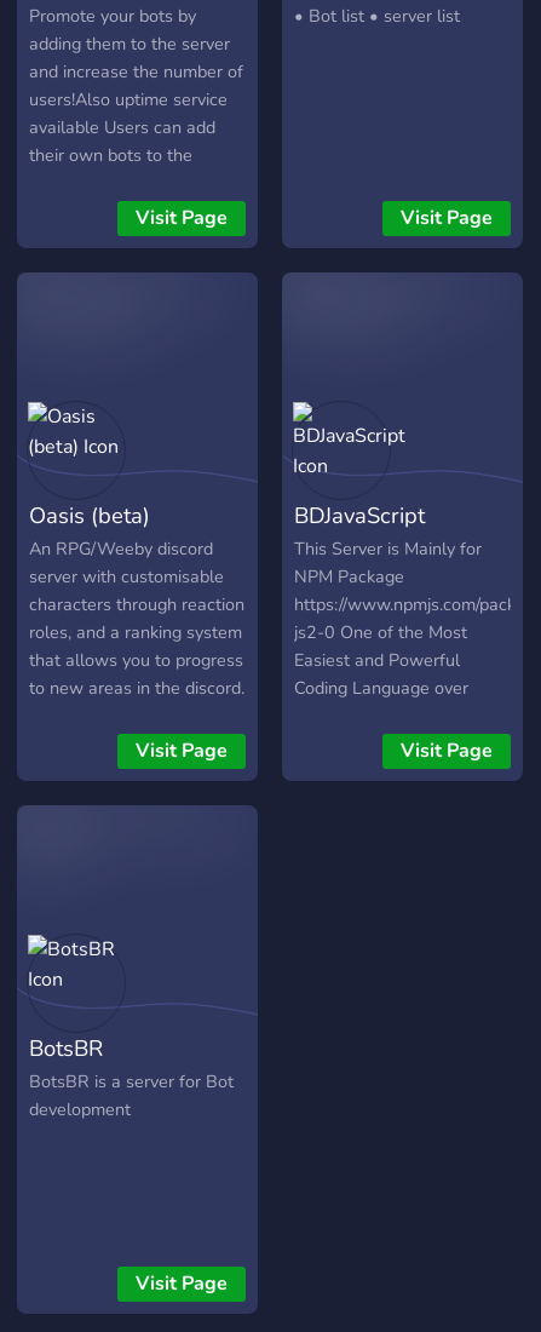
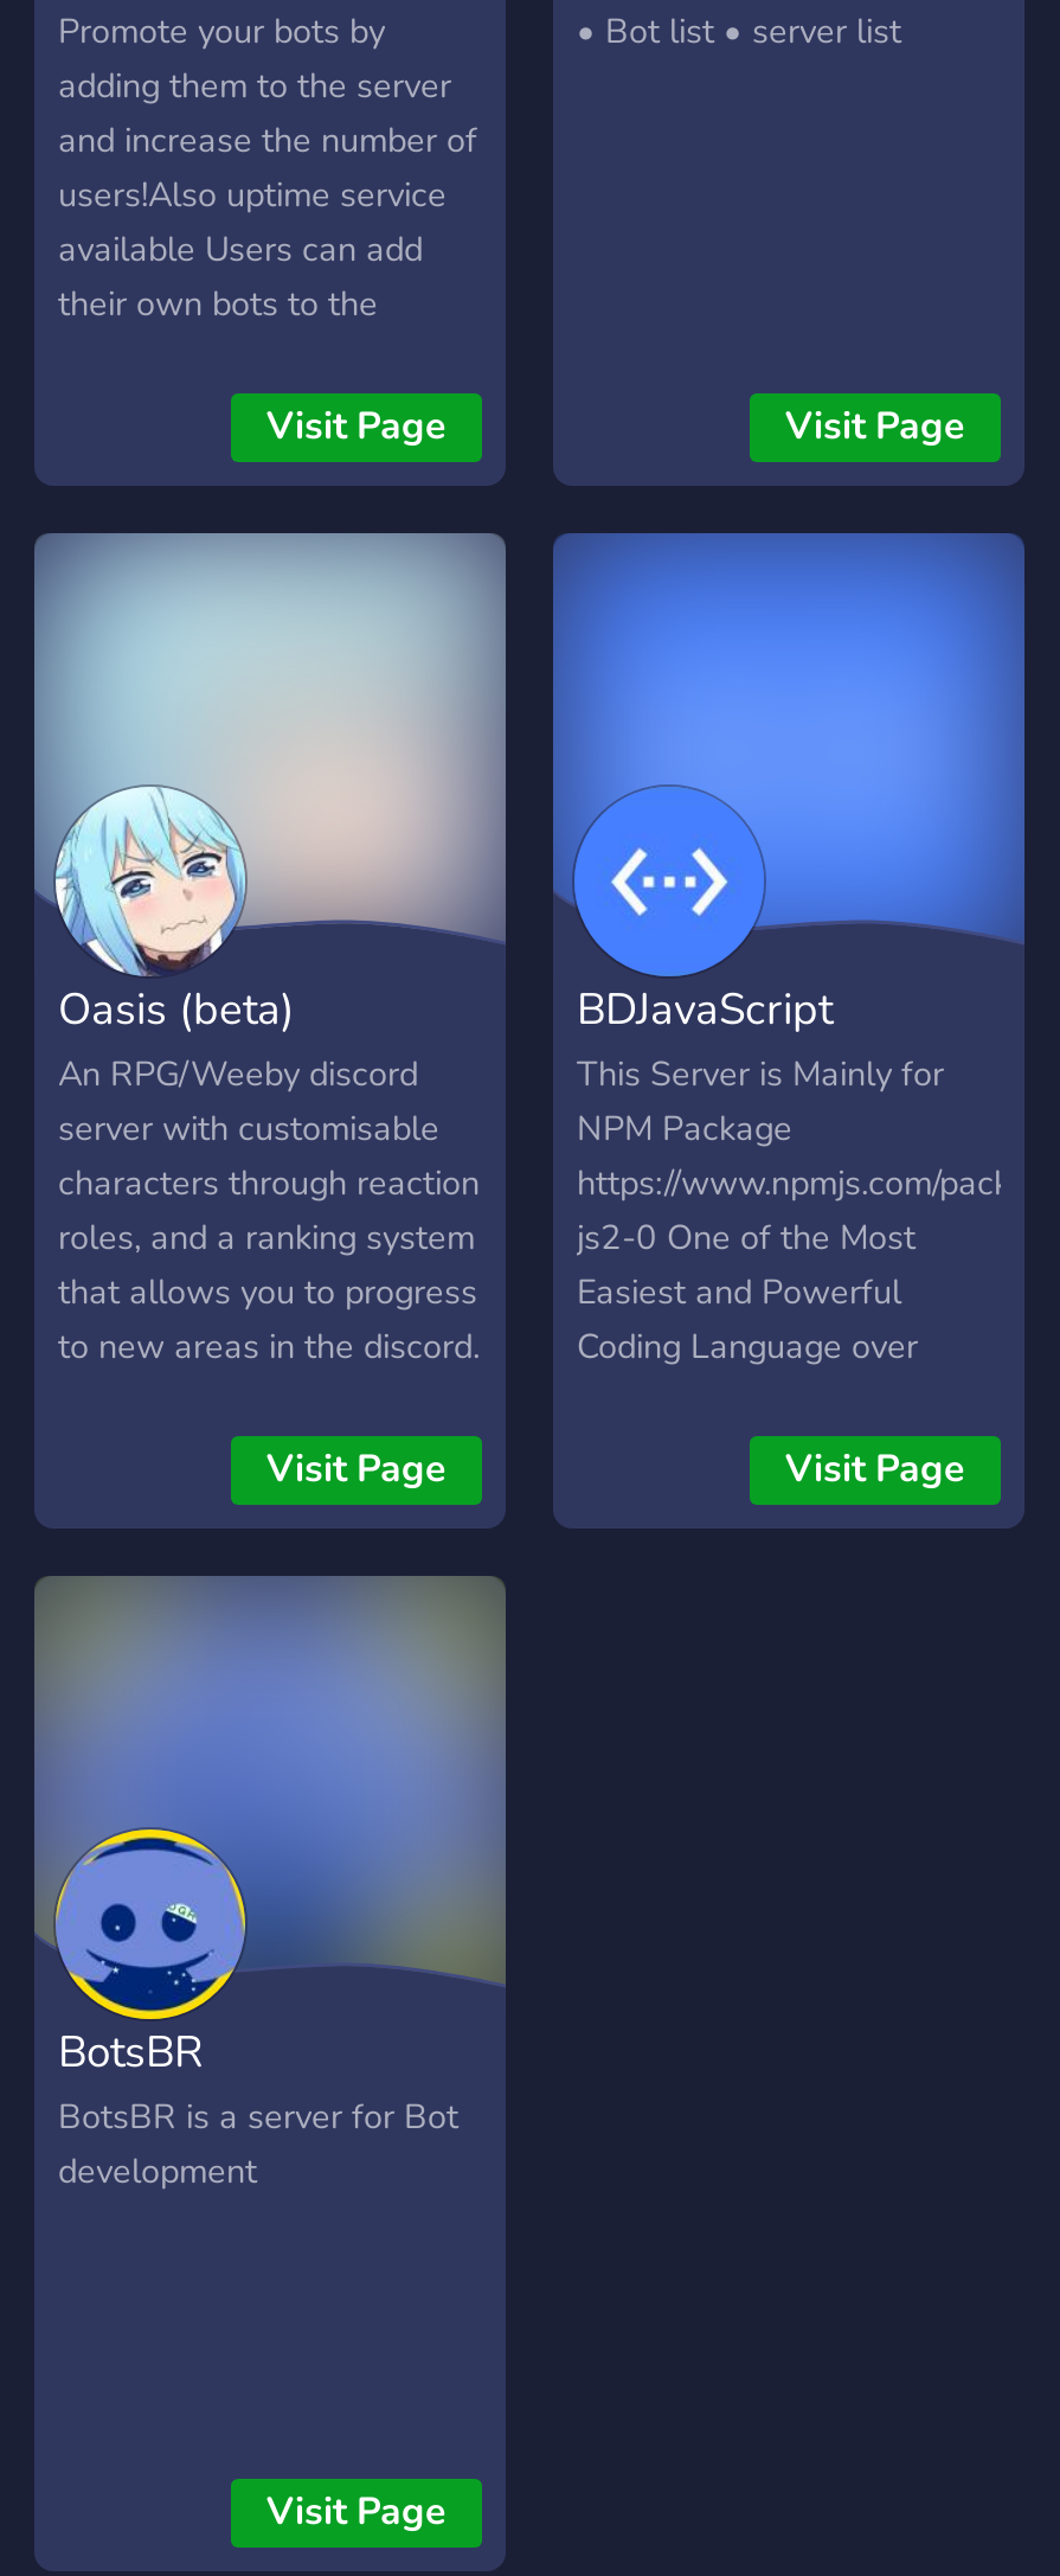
+ [image]

+ [image]

+ [image]
